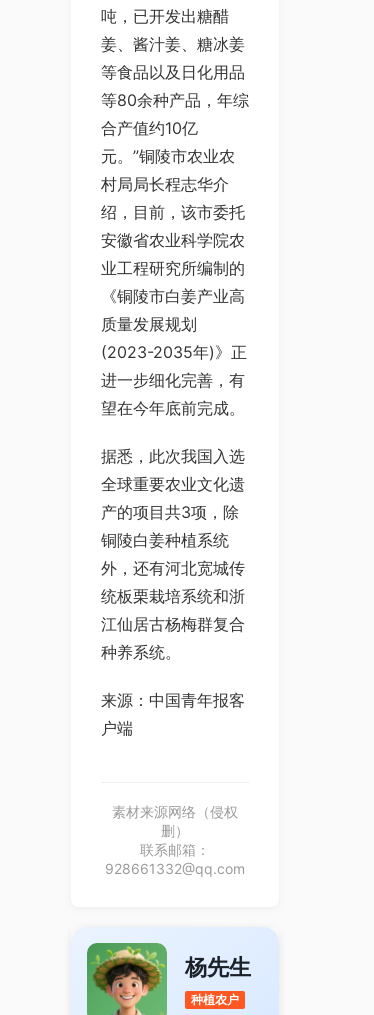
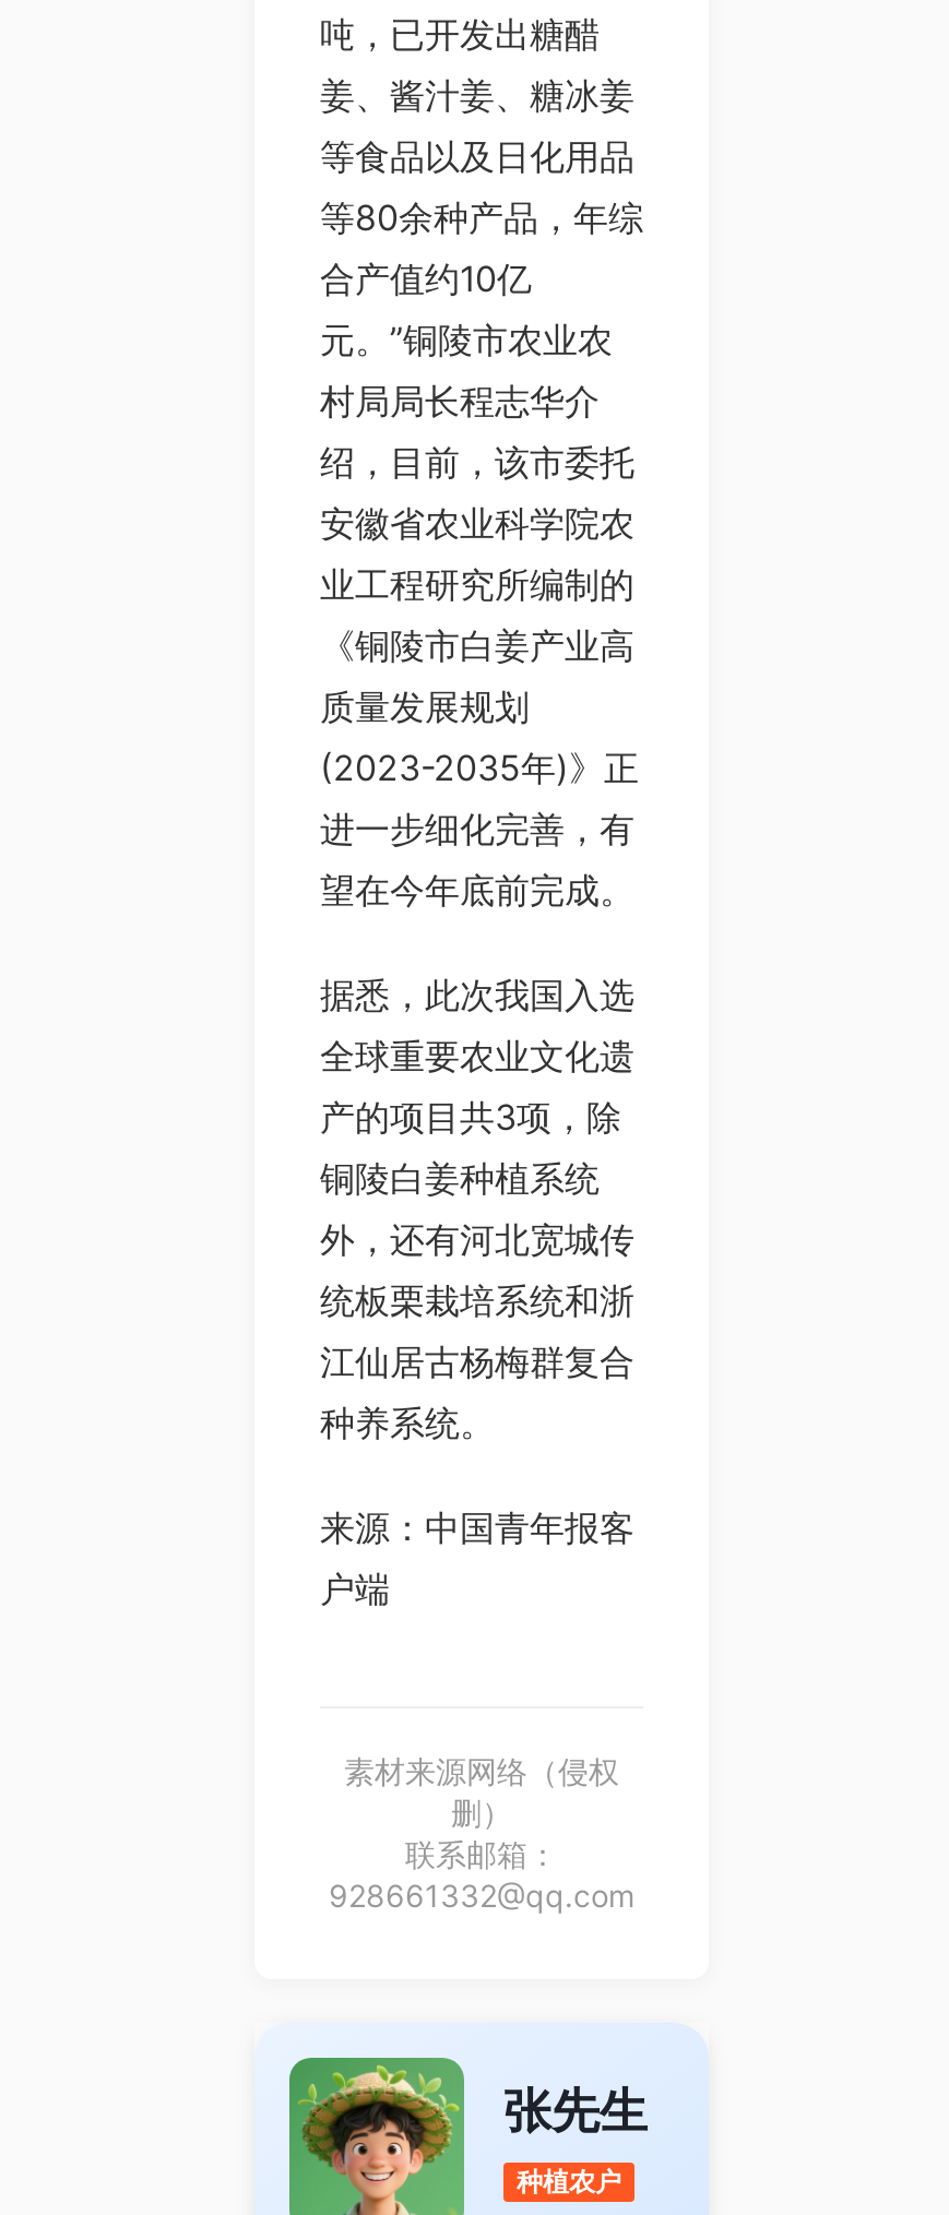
- 杨先生
+ 张先生
